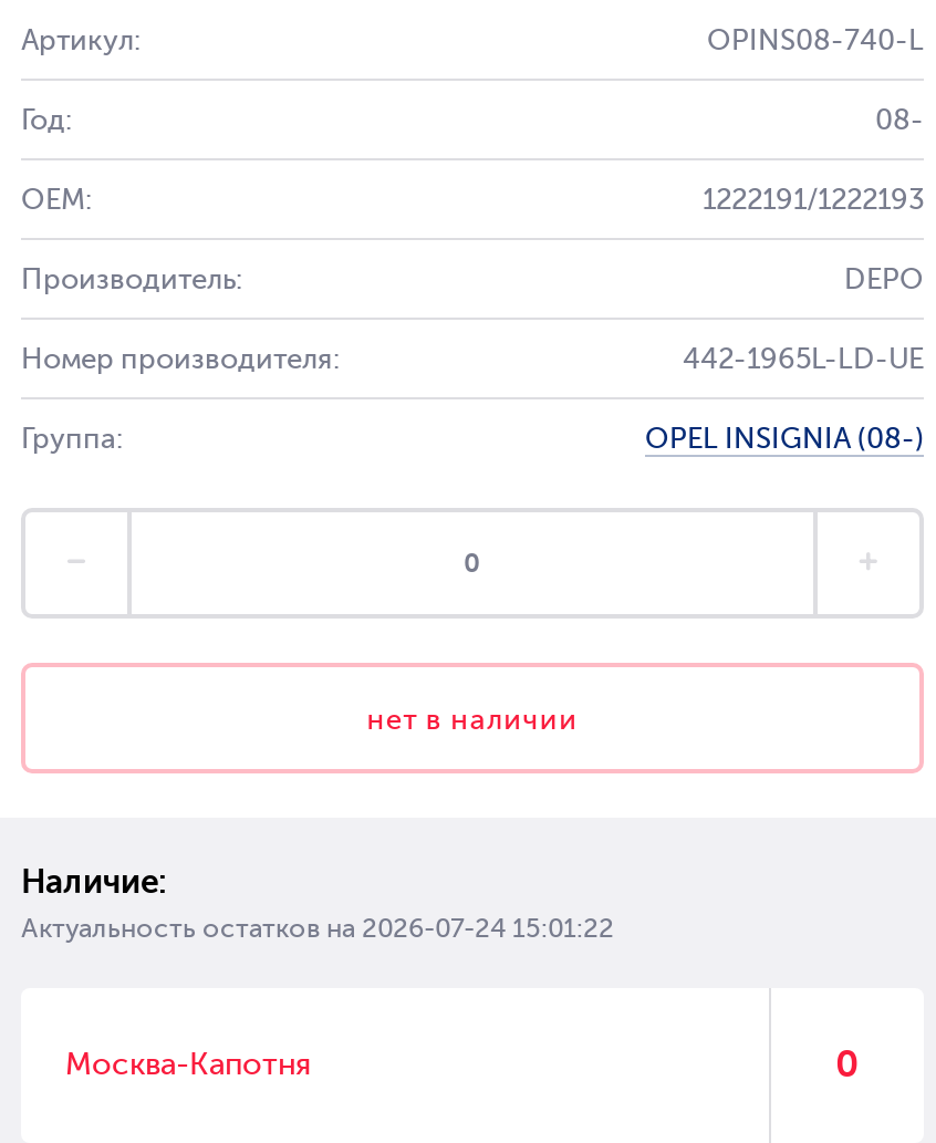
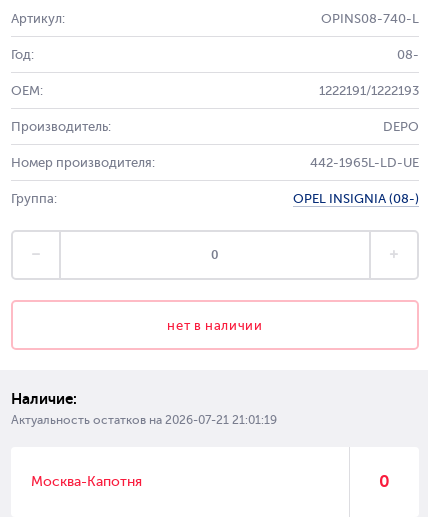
- Актуальность остатков на 2026-07-24 15:01:22
+ Актуальность остатков на 2026-07-21 21:01:19
